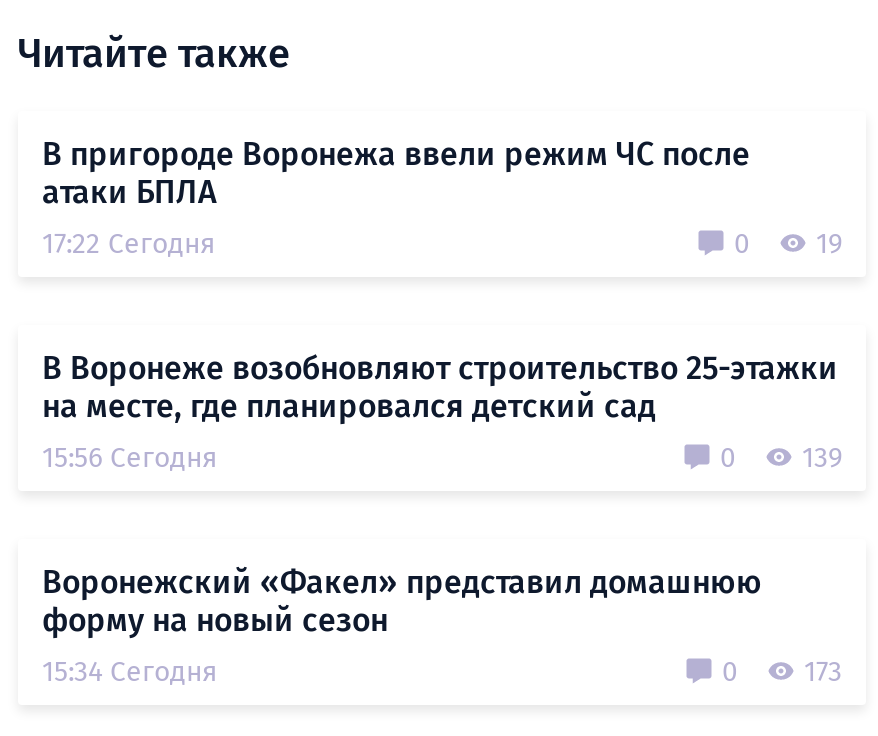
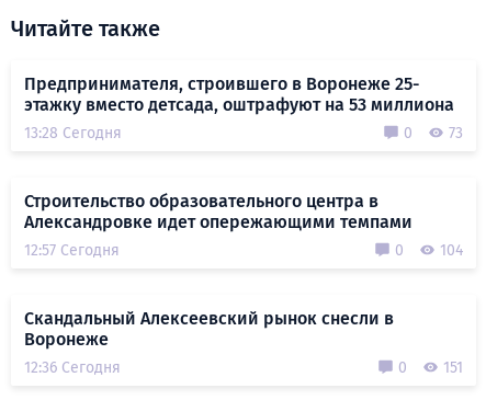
- В пригороде Воронежа ввели режим ЧС после
- атаки БПЛА
- 17:22 Сегодня
+ Предпринимателя, строившего в Воронеже 25-
+ этажку вместо детсада, оштрафуют на 53 миллиона
+ 13:28 Сегодня

- 0 19
+ 0 73

- В Воронеже возобновляют строительство 25-этажки
- на месте, где планировался детский сад
- 15:56 Сегодня
+ Строительство образовательного центра в
+ Александровке идет опережающими темпами
+ 12:57 Сегодня

- 0 139
+ 0 104

- Воронежский «Факел» представил домашнюю
- форму на новый сезон
- 15:34 Сегодня
+ Скандальный Алексеевский рынок снесли в
+ Воронеже
+ 12:36 Сегодня

- 0 173
+ 0 151
